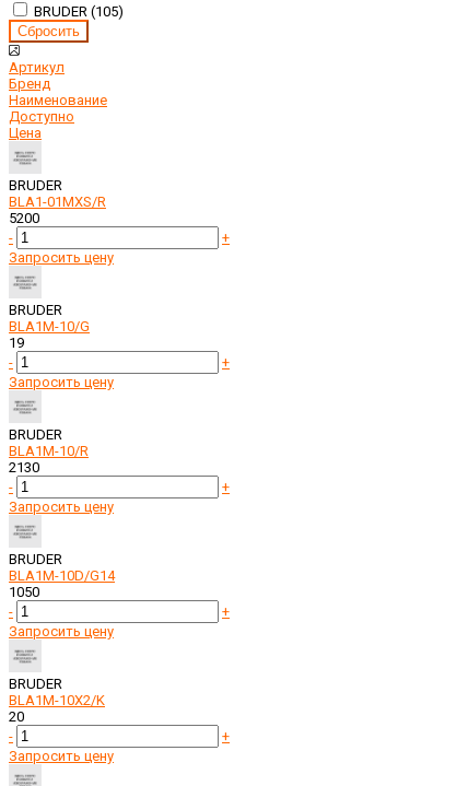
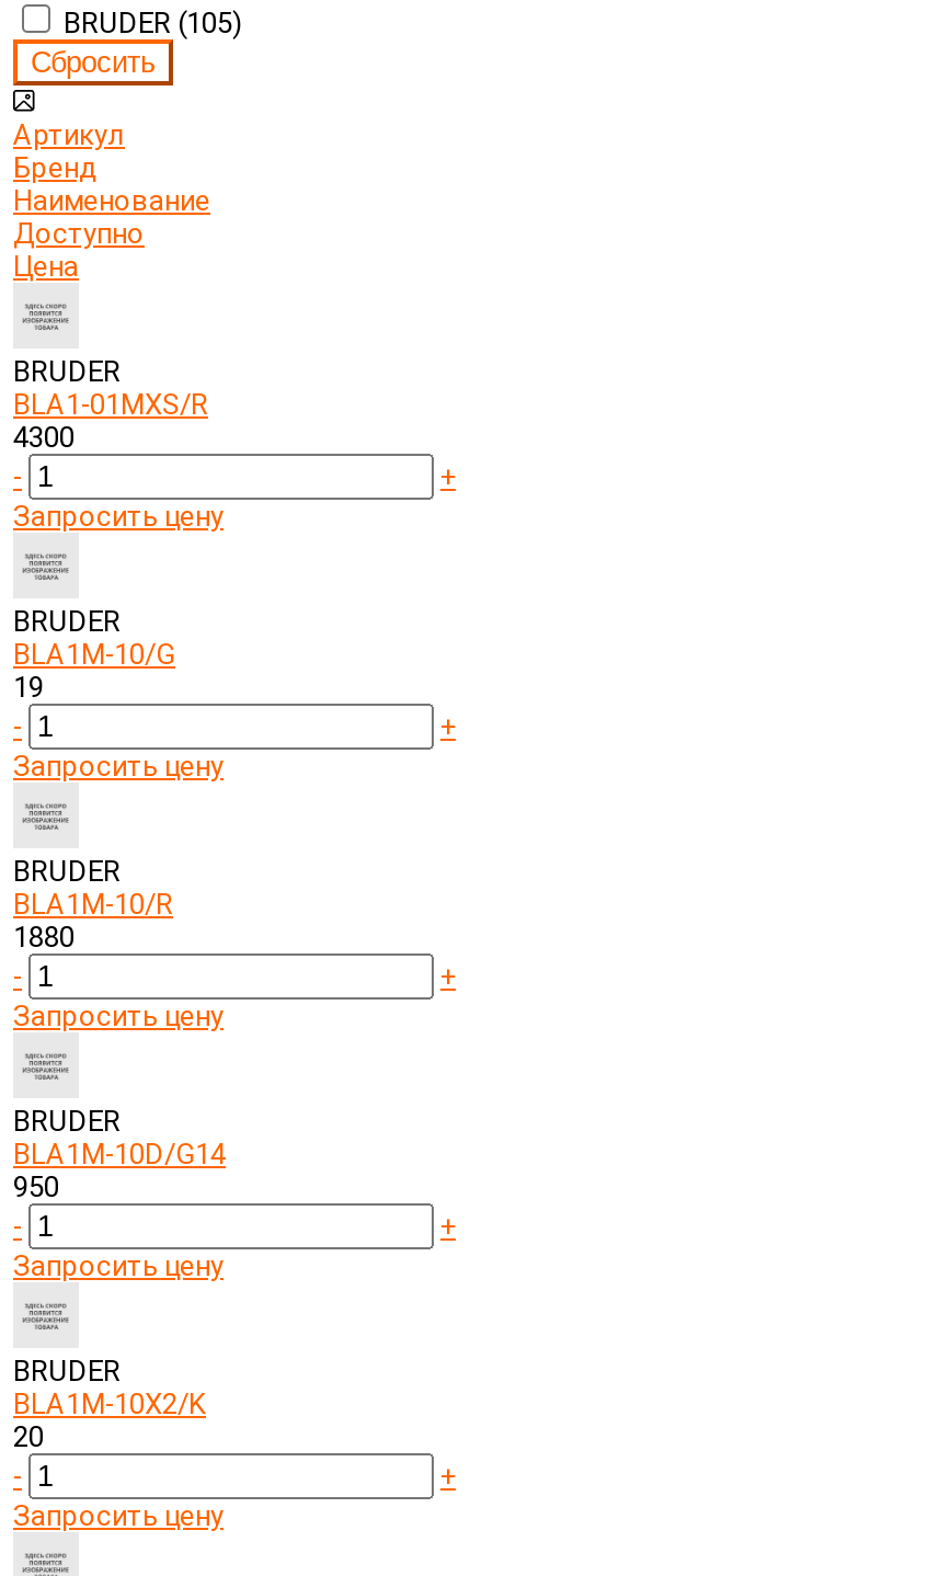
- 5200
+ 4300

- 2130
+ 1880

- 1050
+ 950
